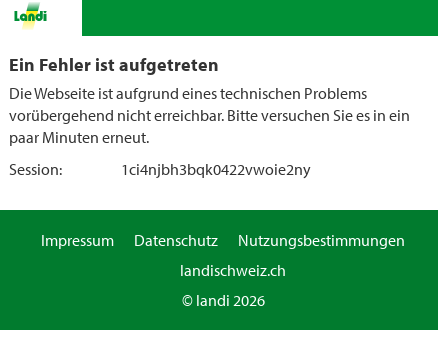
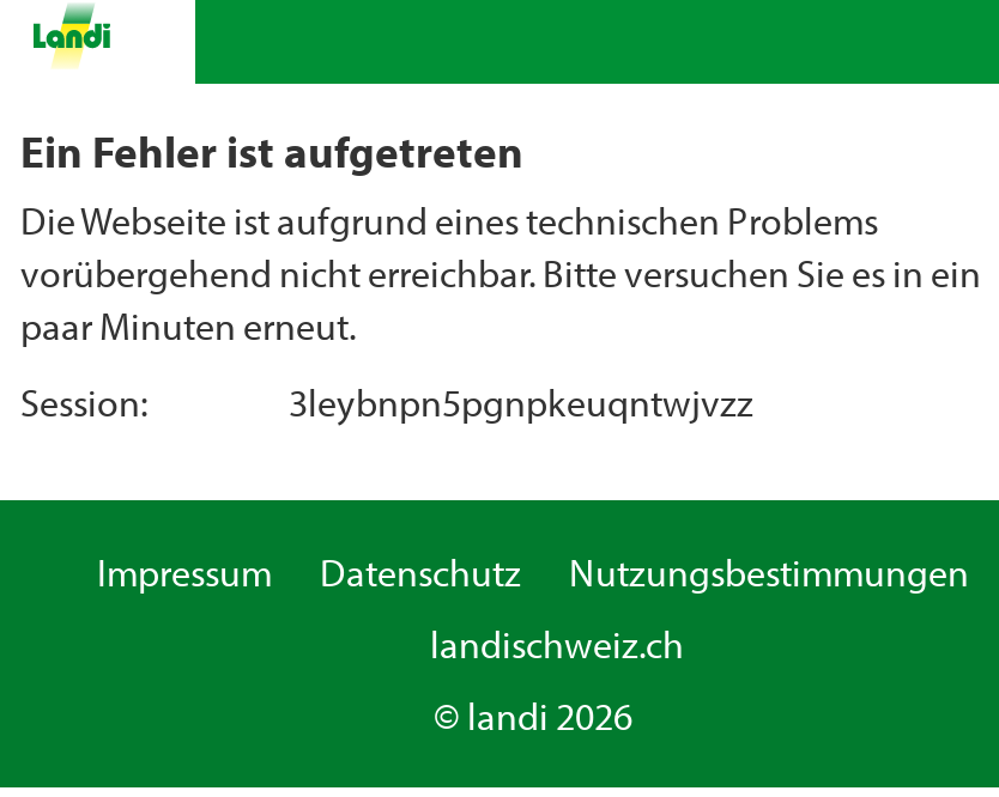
- 1ci4njbh3bqk0422vwoie2ny
+ 3leybnpn5pgnpkeuqntwjvzz
